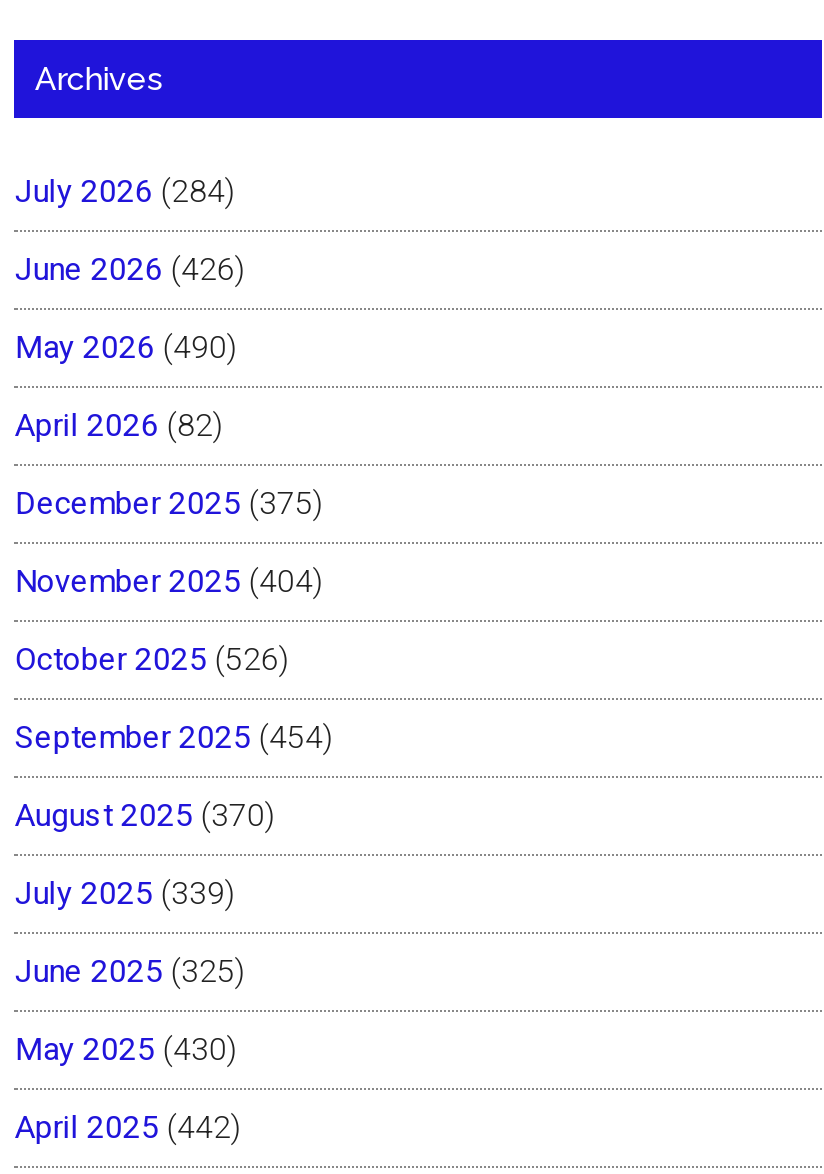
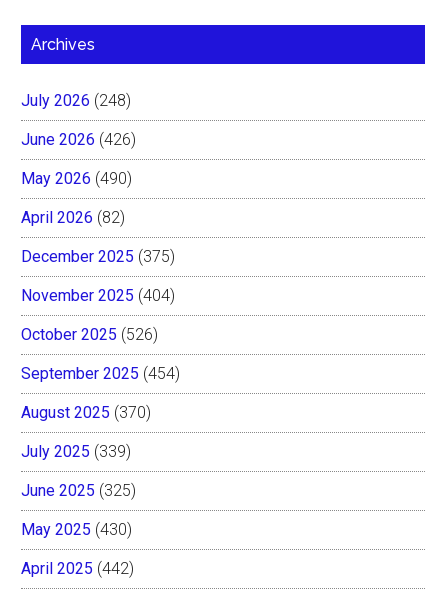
- July 2026 (284)
+ July 2026 (248)
